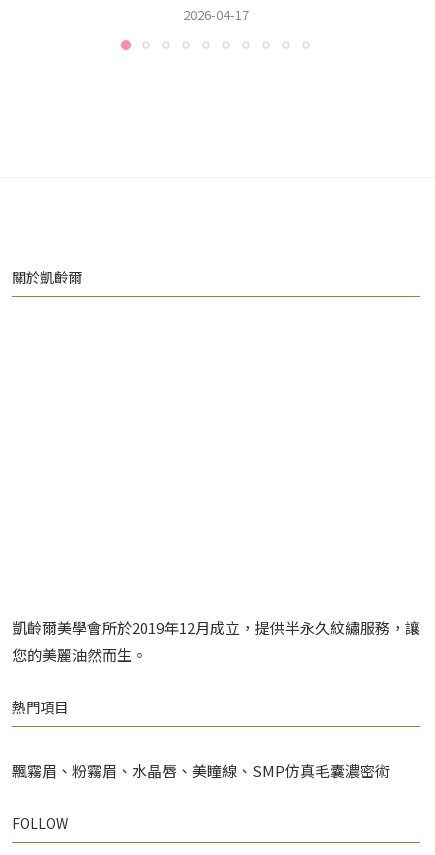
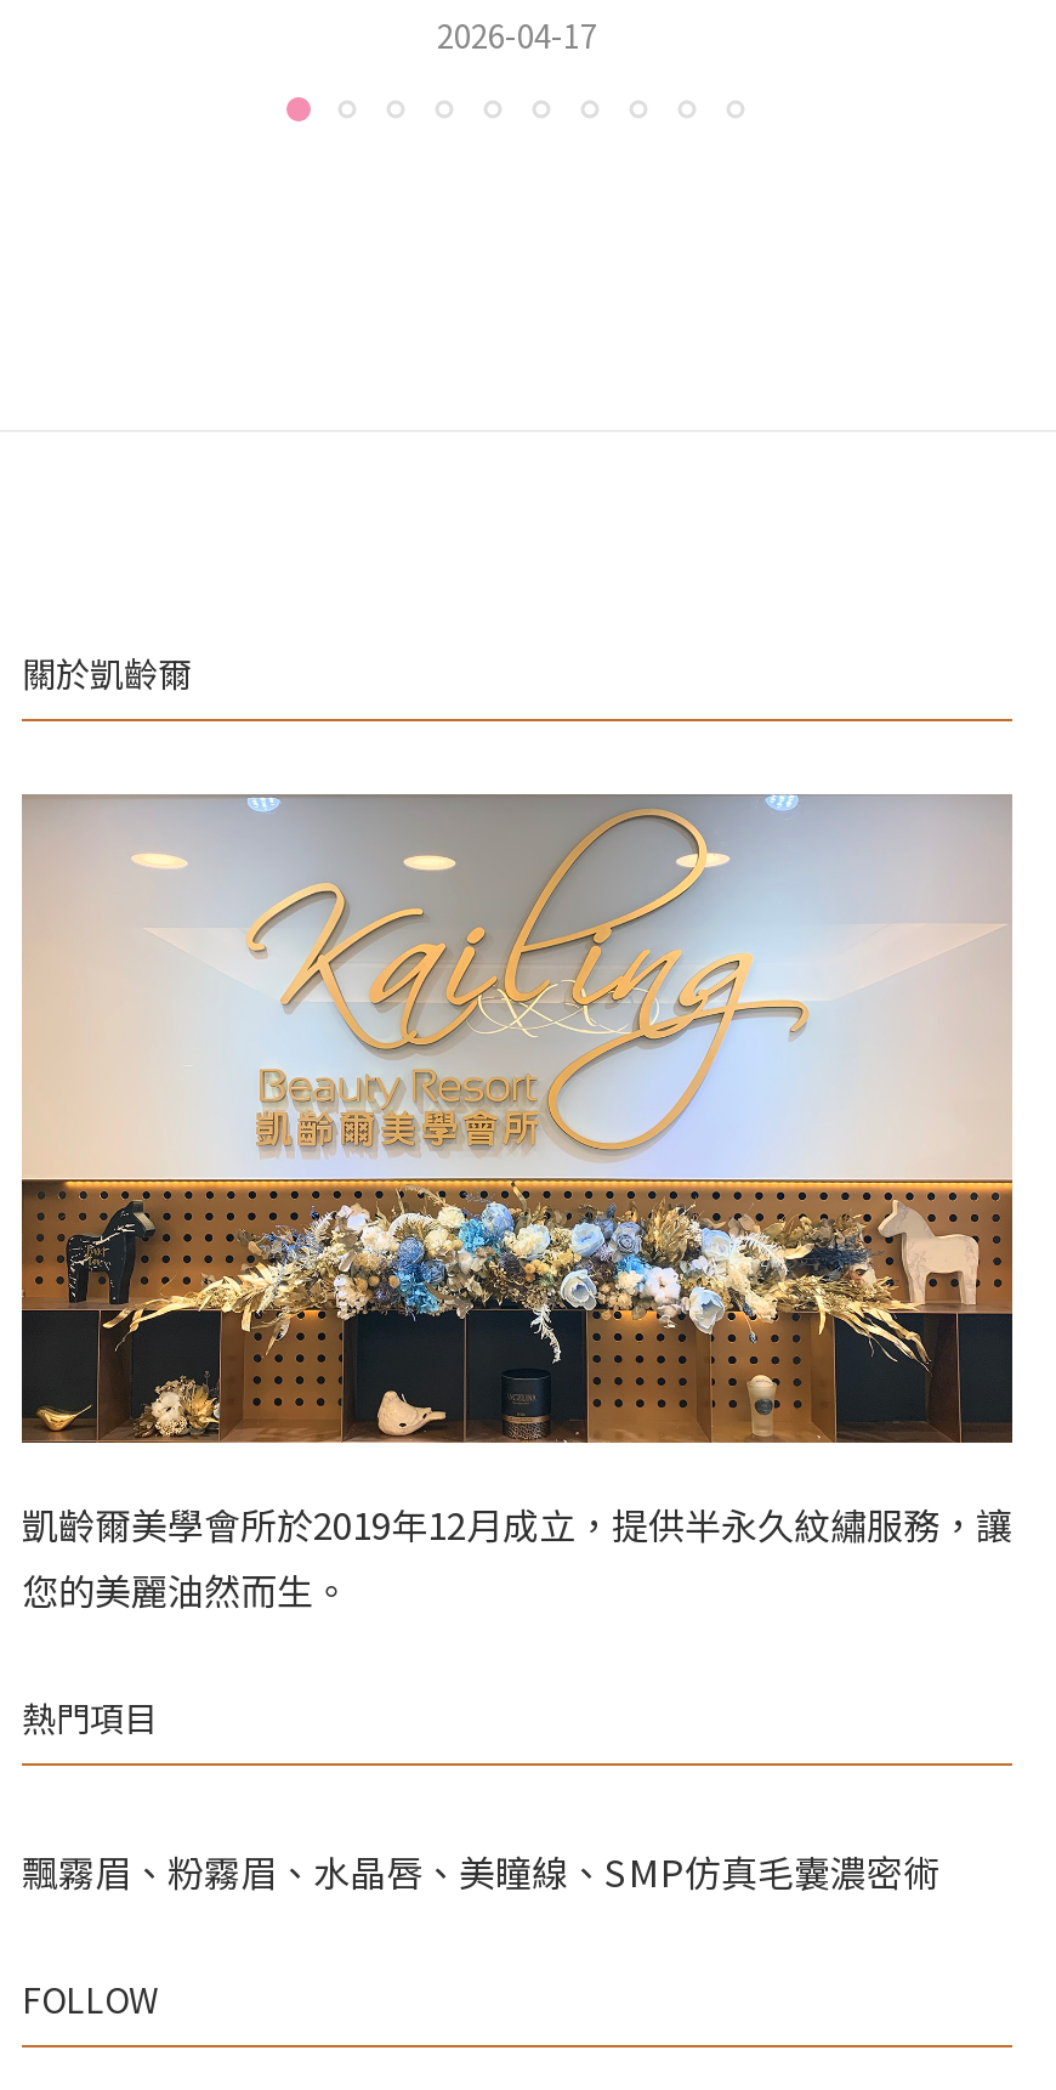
+ [image]
